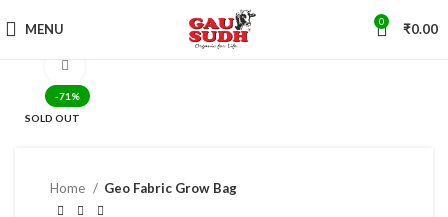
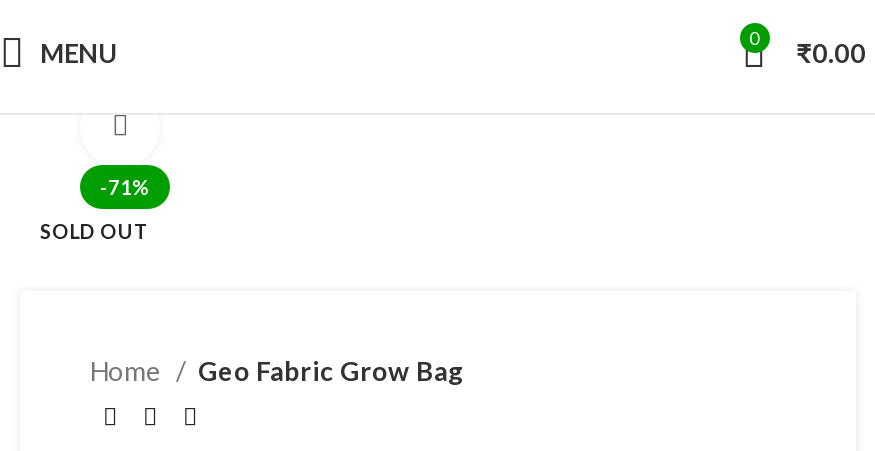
- [image]
